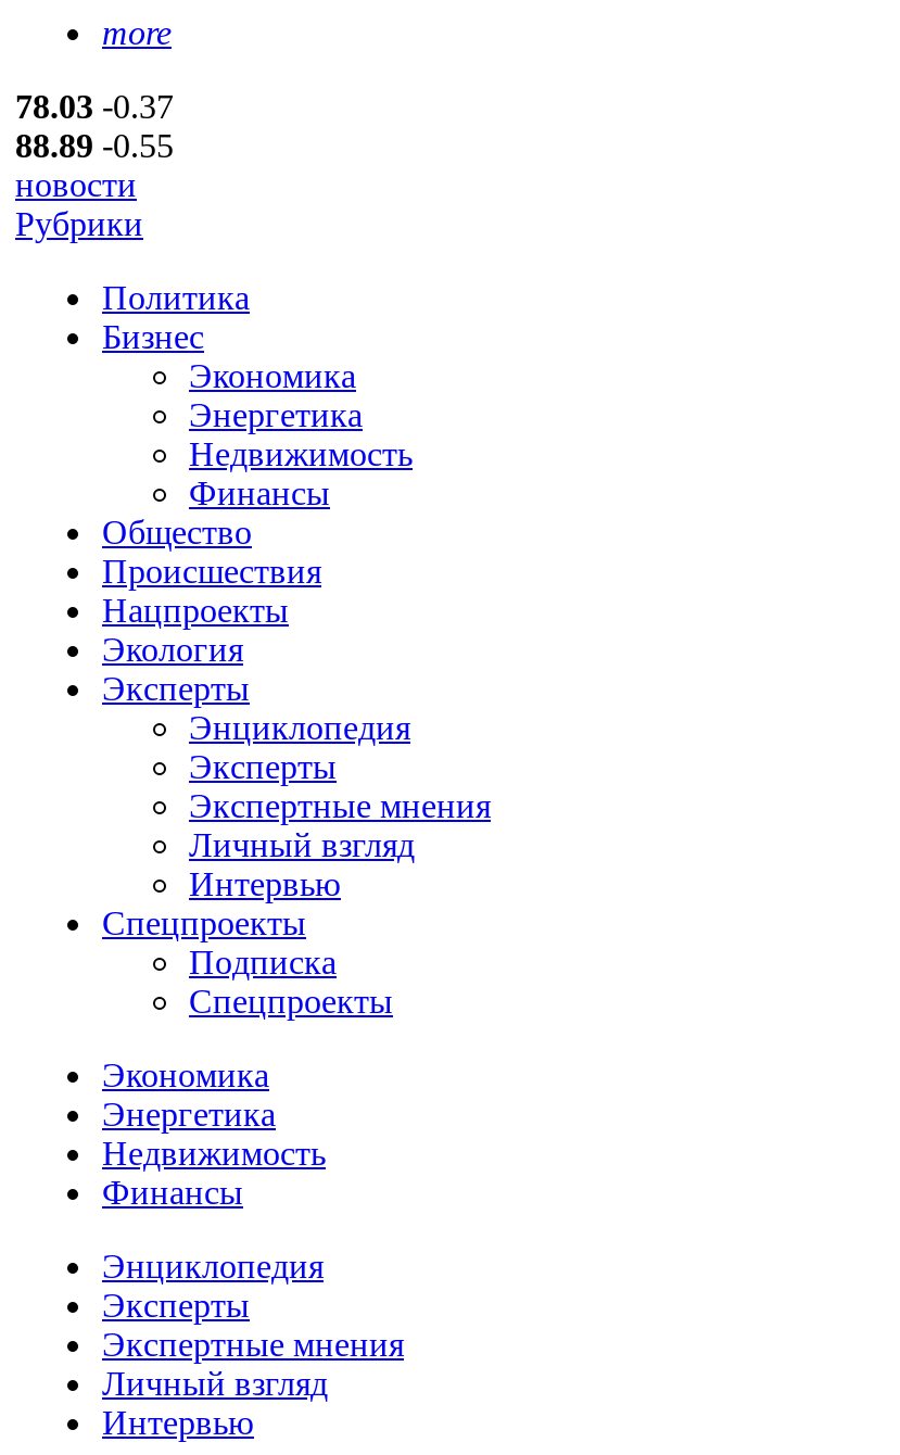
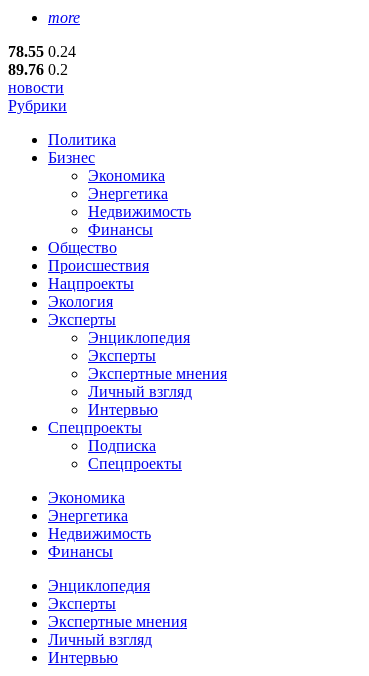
- 78.03 -0.37
+ 78.55 0.24

- 88.89 -0.55
+ 89.76 0.2
